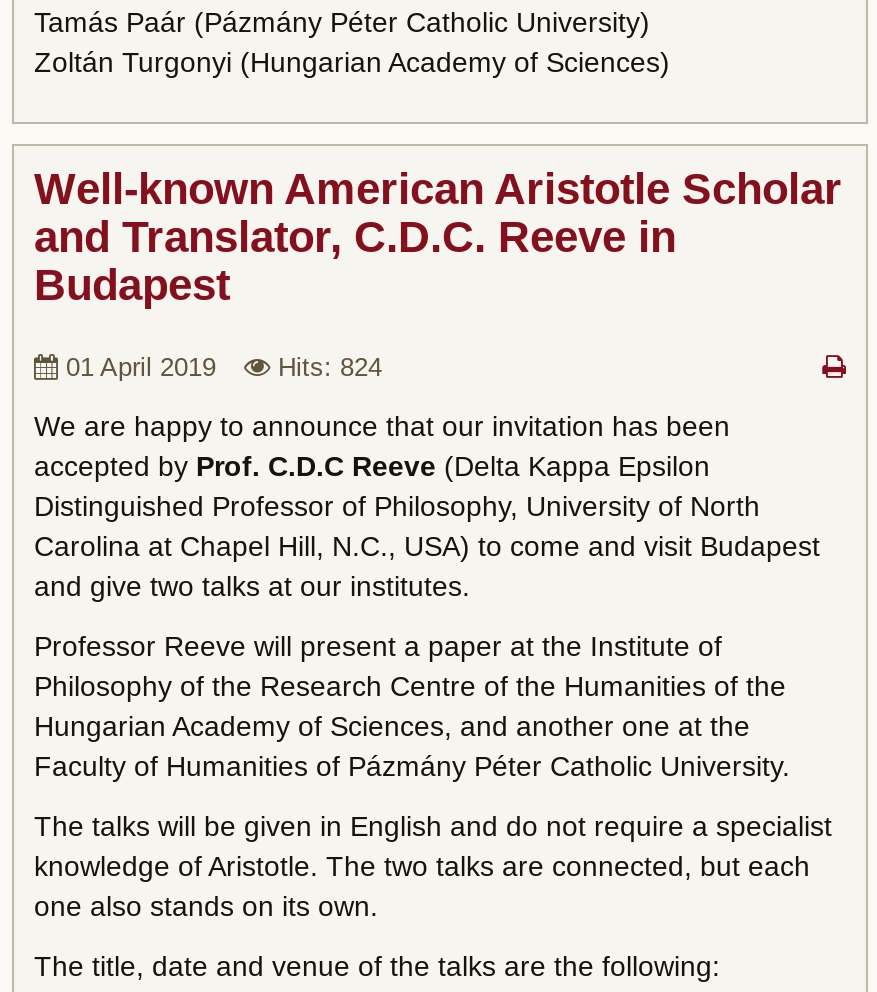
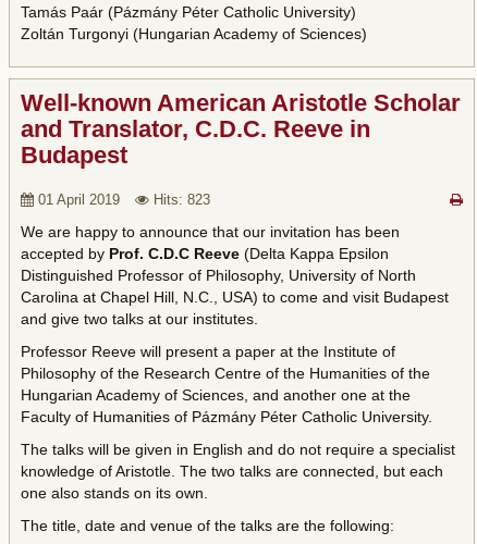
- Hits: 824
+ Hits: 823
